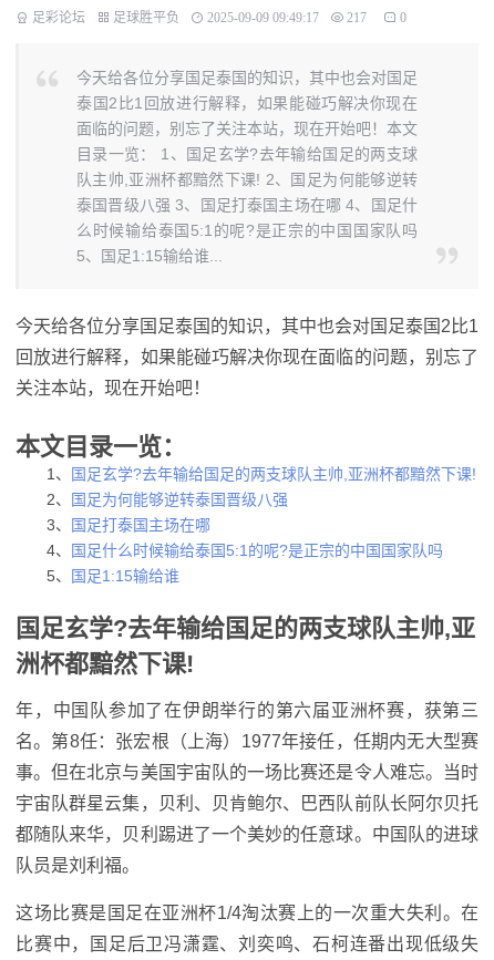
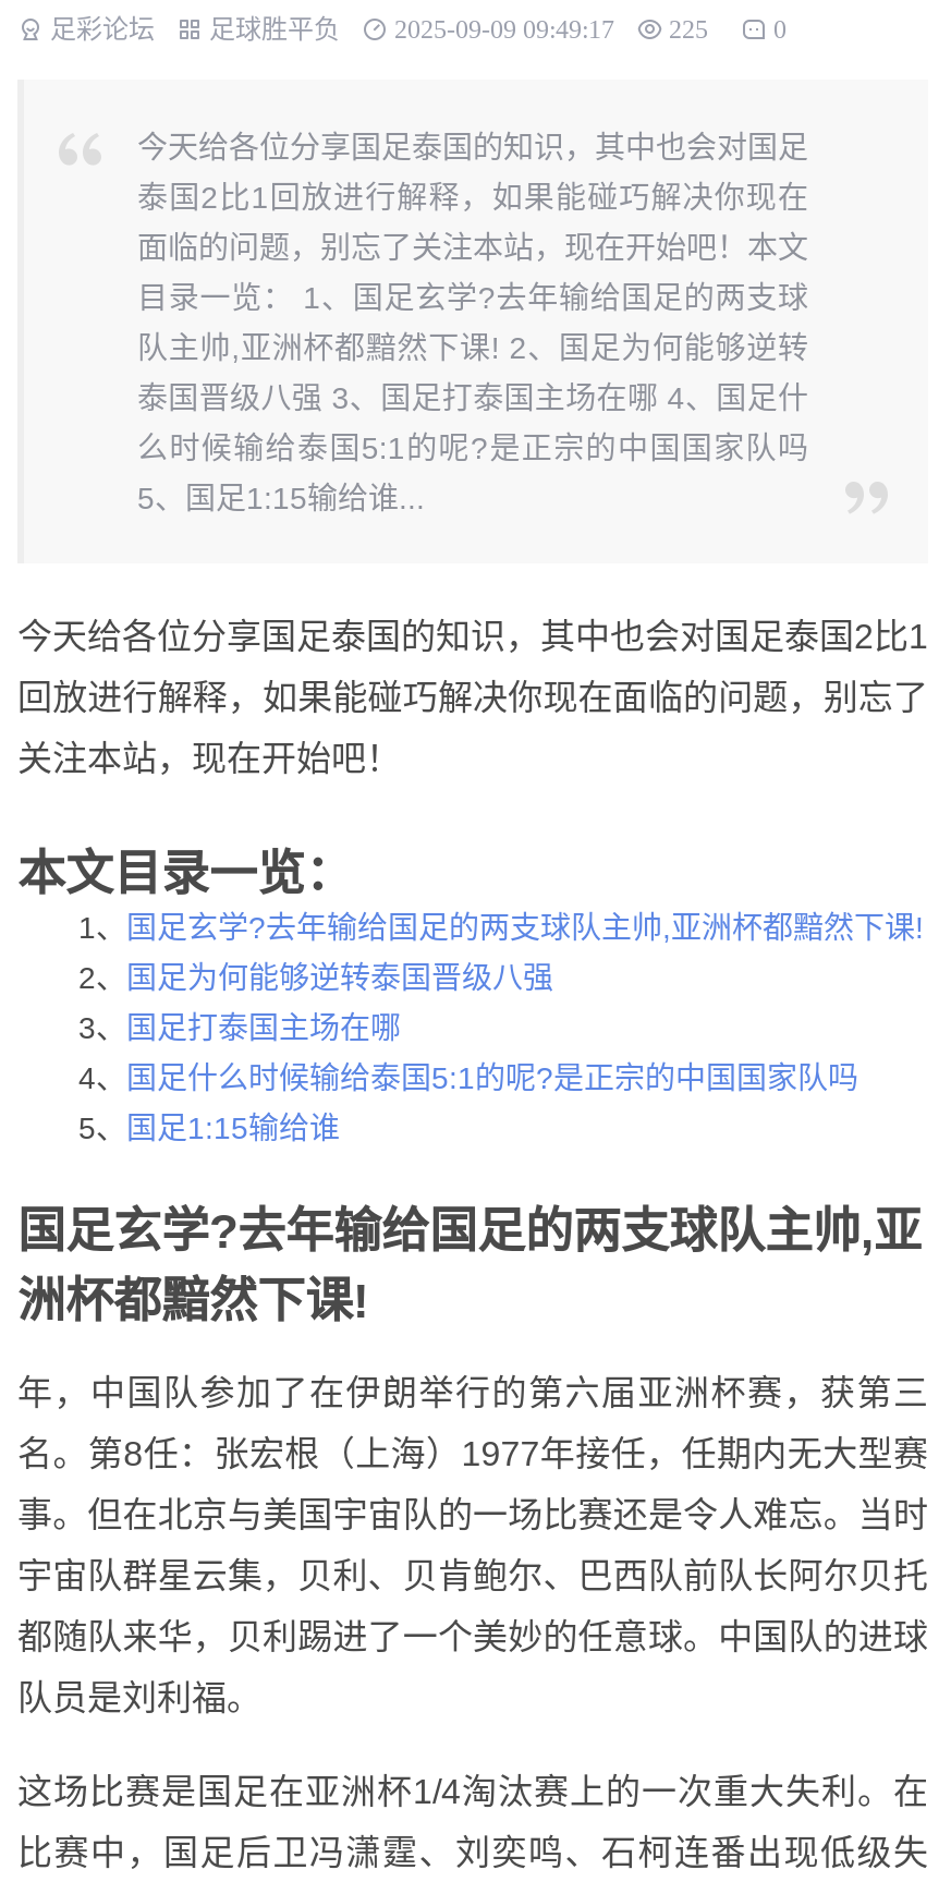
- 217
+ 225
